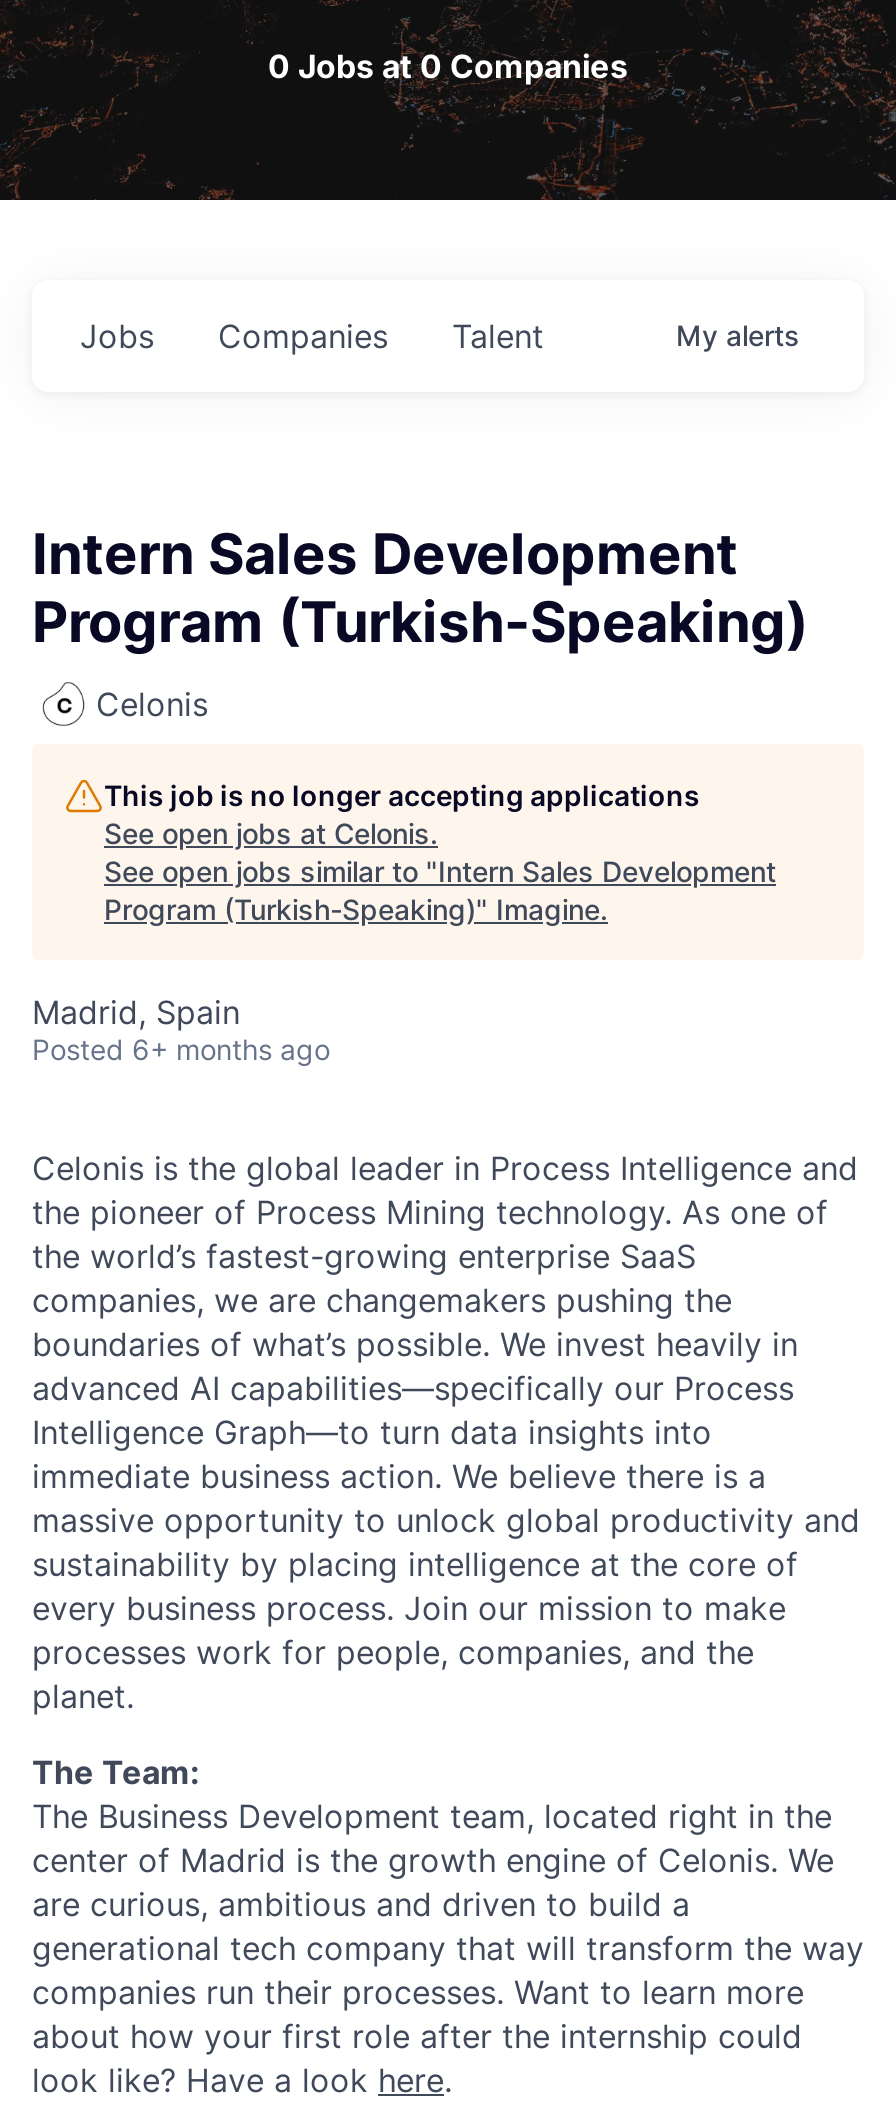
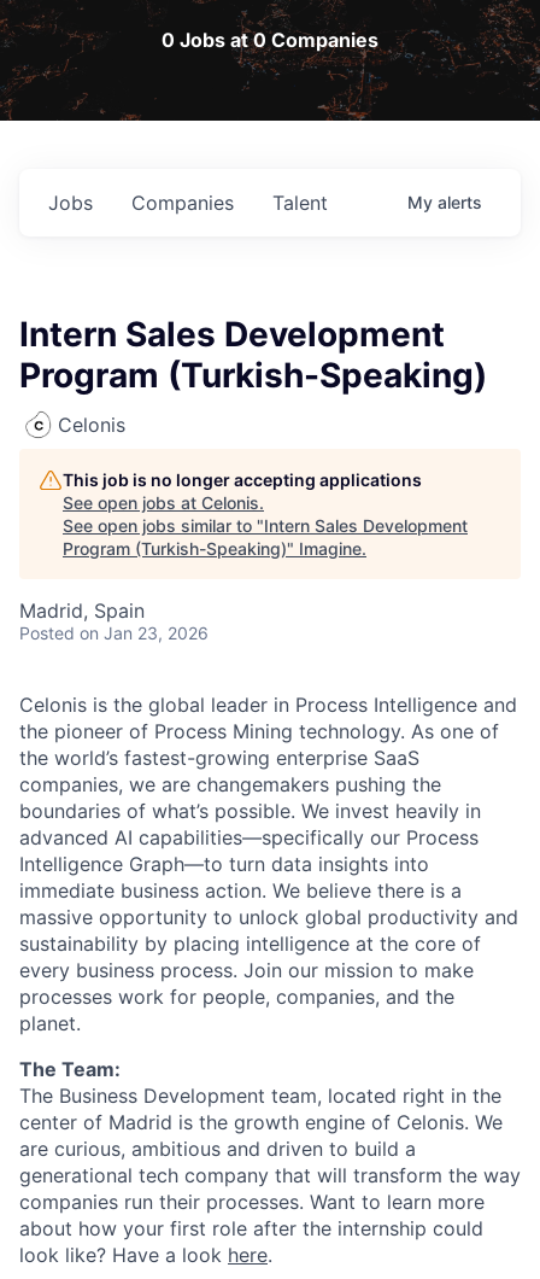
- Posted 6+ months ago
+ Posted on Jan 23, 2026
